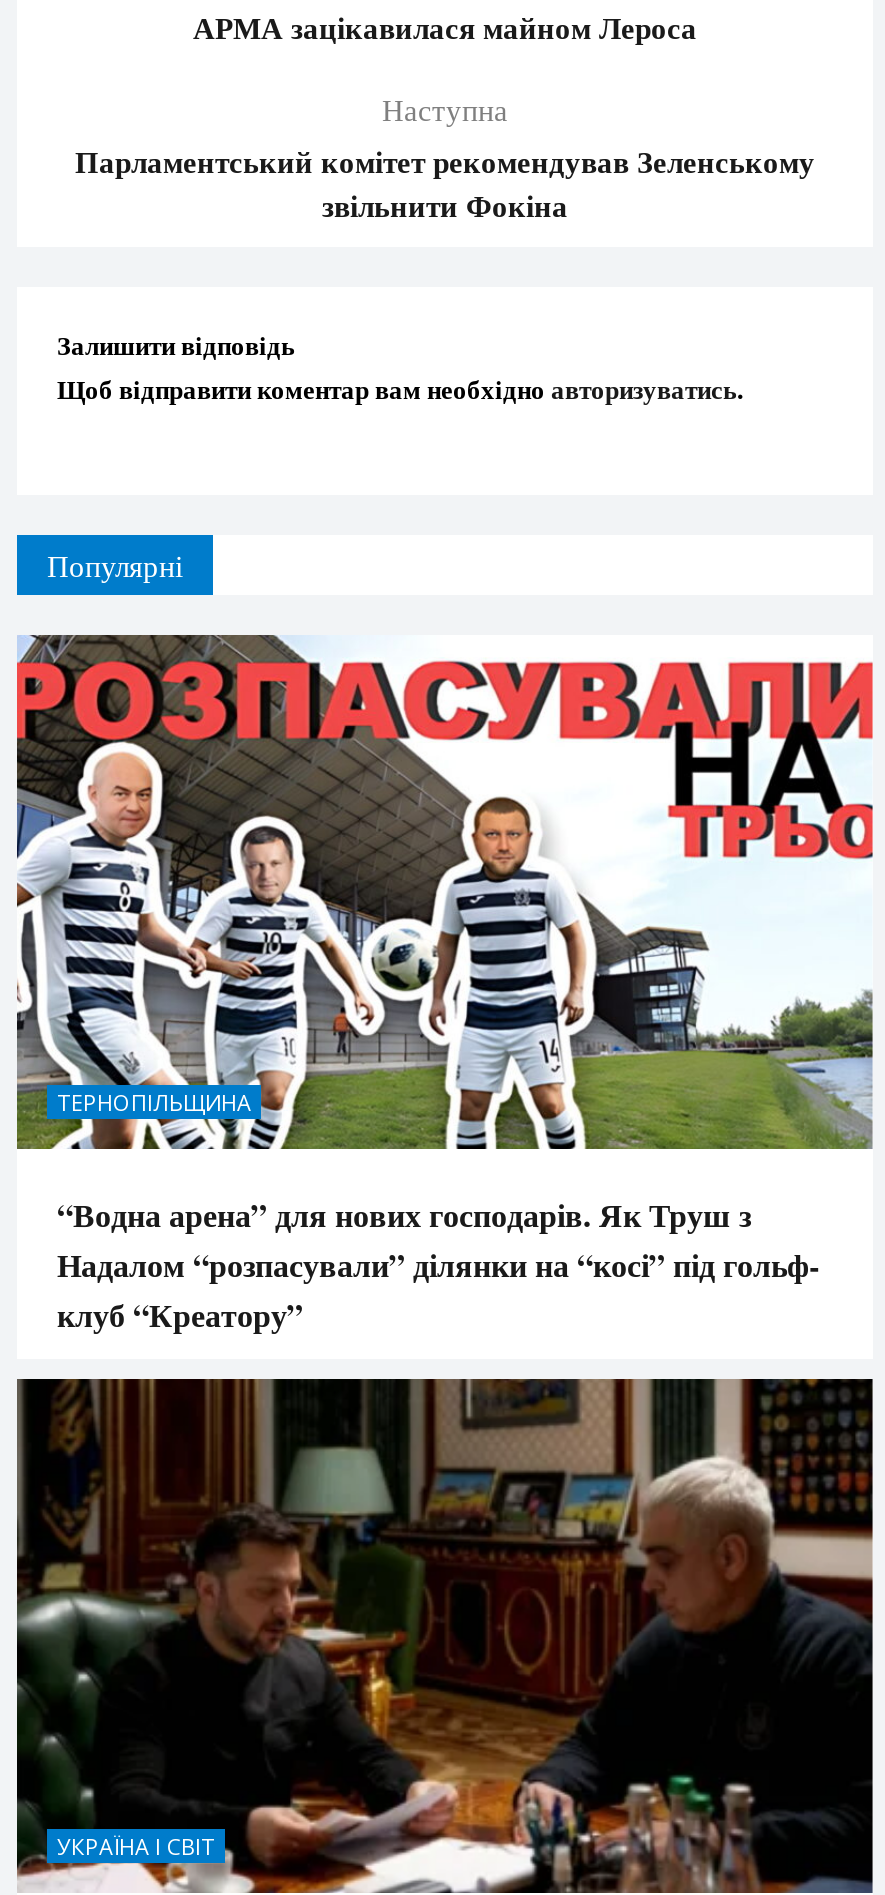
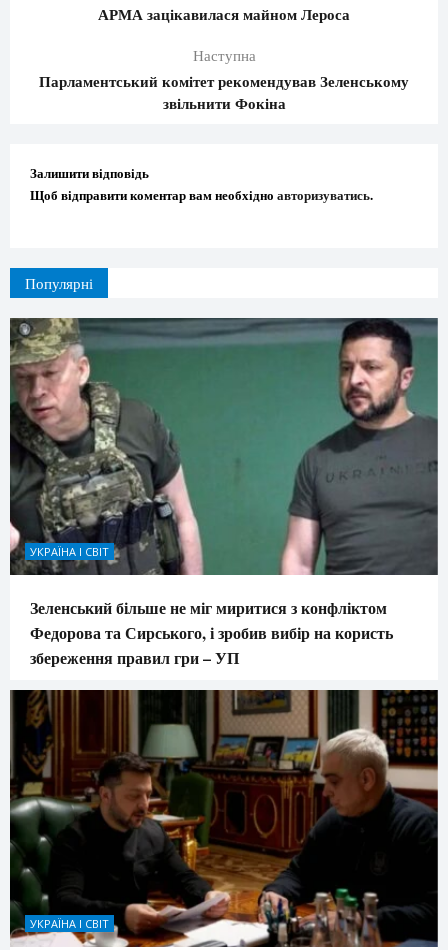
- [image]
- ТЕРНОПІЛЬЩИНА
+ [image]
+ УКРАЇНА І СВІТ

- “Водна арена” для нових господарів. Як Труш з
- Надалом “розпасували” ділянки на “косі” під гольф-
- клуб “Креатору”
+ Зеленський більше не міг миритися з конфліктом
+ Федорова та Сирського, і зробив вибір на користь
+ збереження правил гри – УП
